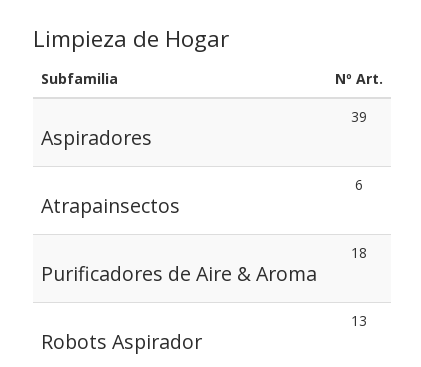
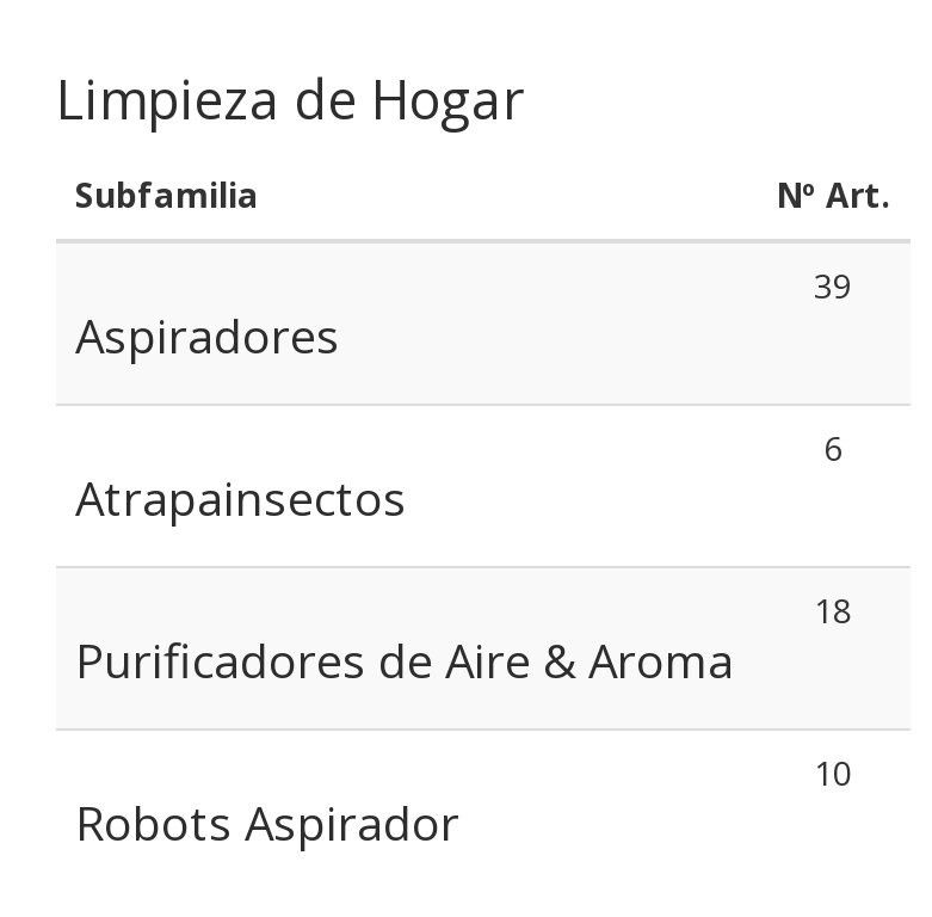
- 13
+ 10
